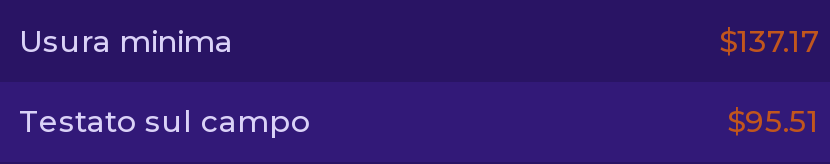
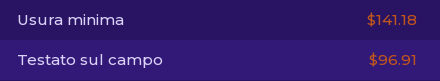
- $137.17
+ $141.18

- $95.51
+ $96.91
